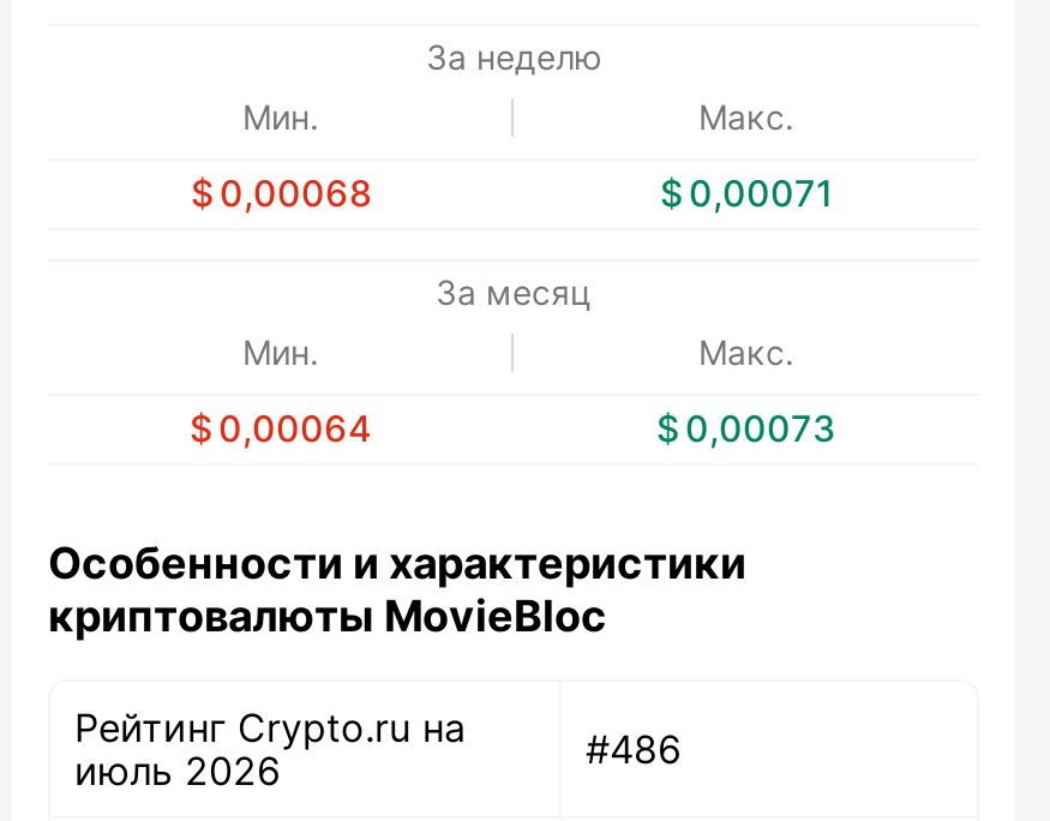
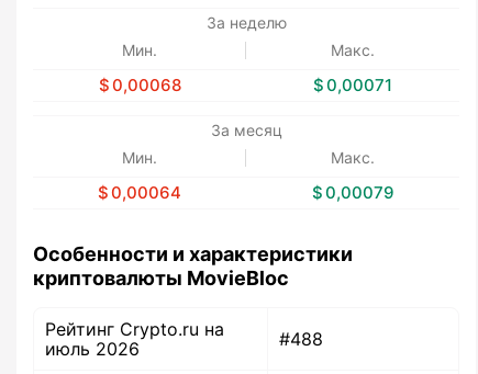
- 0,00073
+ 0,00079

- #486
+ #488
